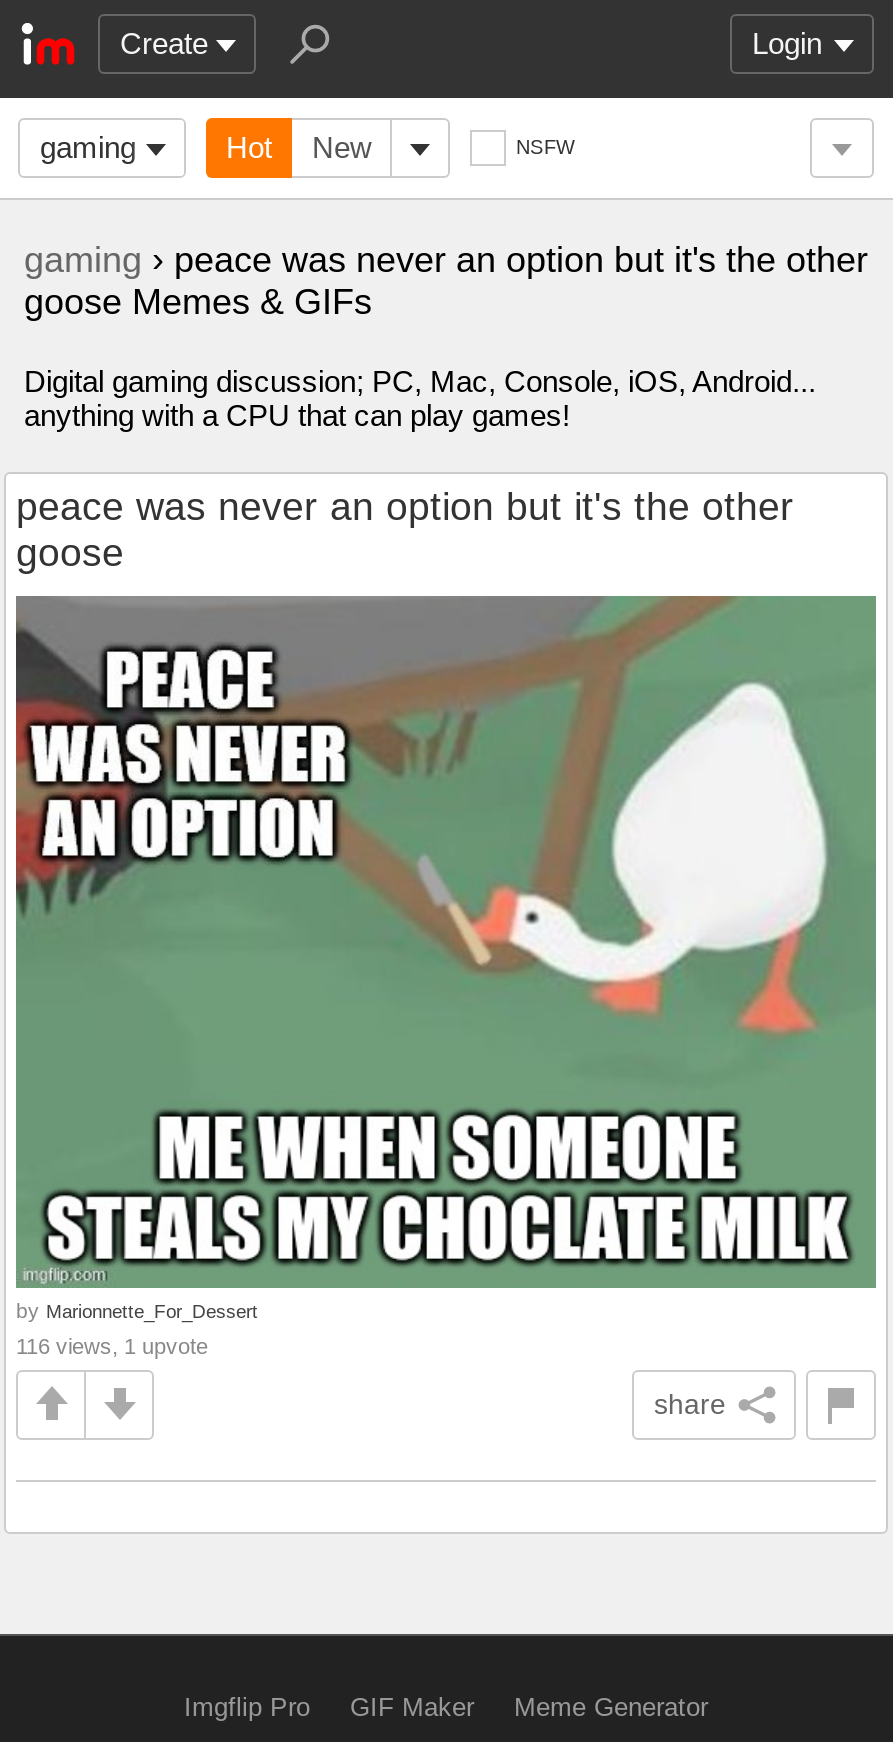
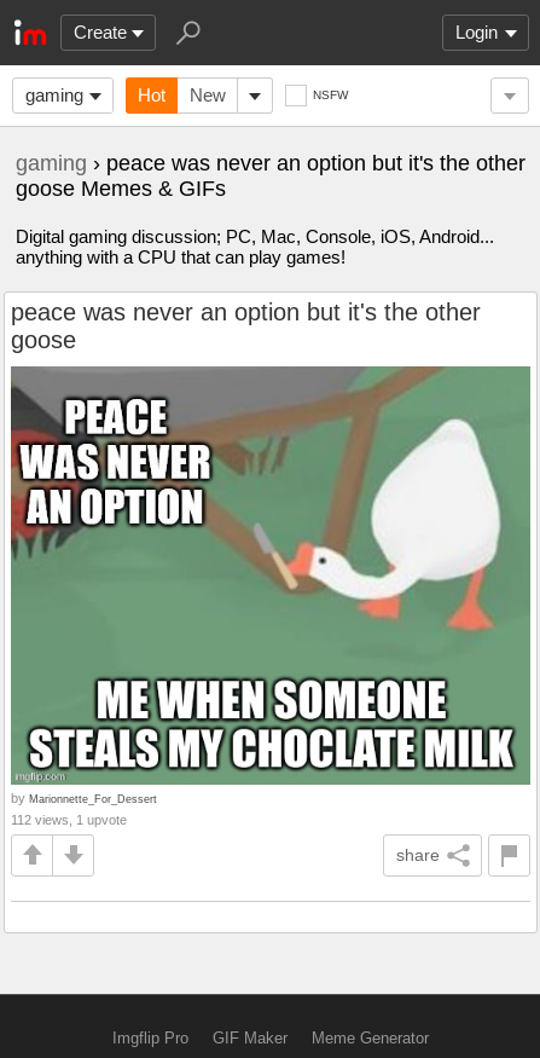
- 116 views, 1 upvote
+ 112 views, 1 upvote
